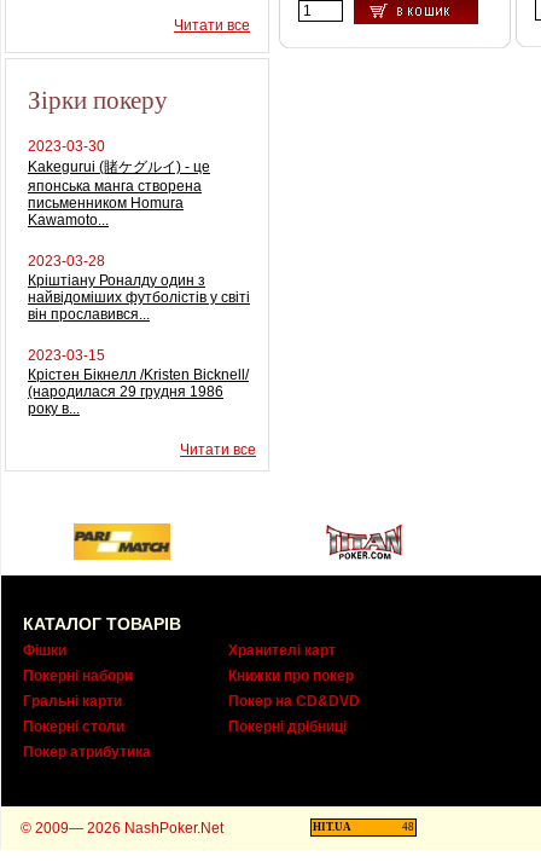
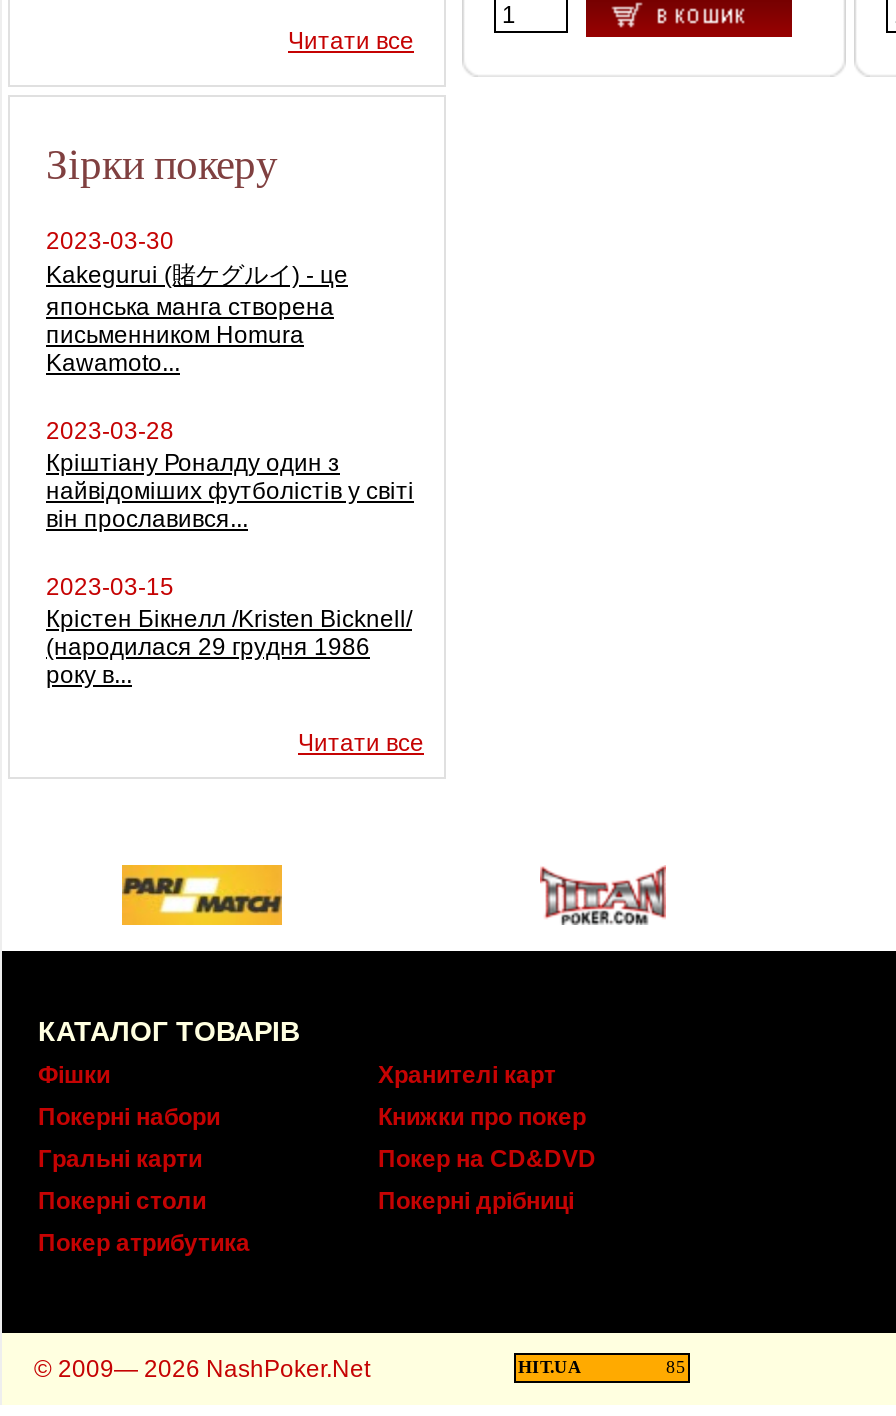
- 48
+ 85
